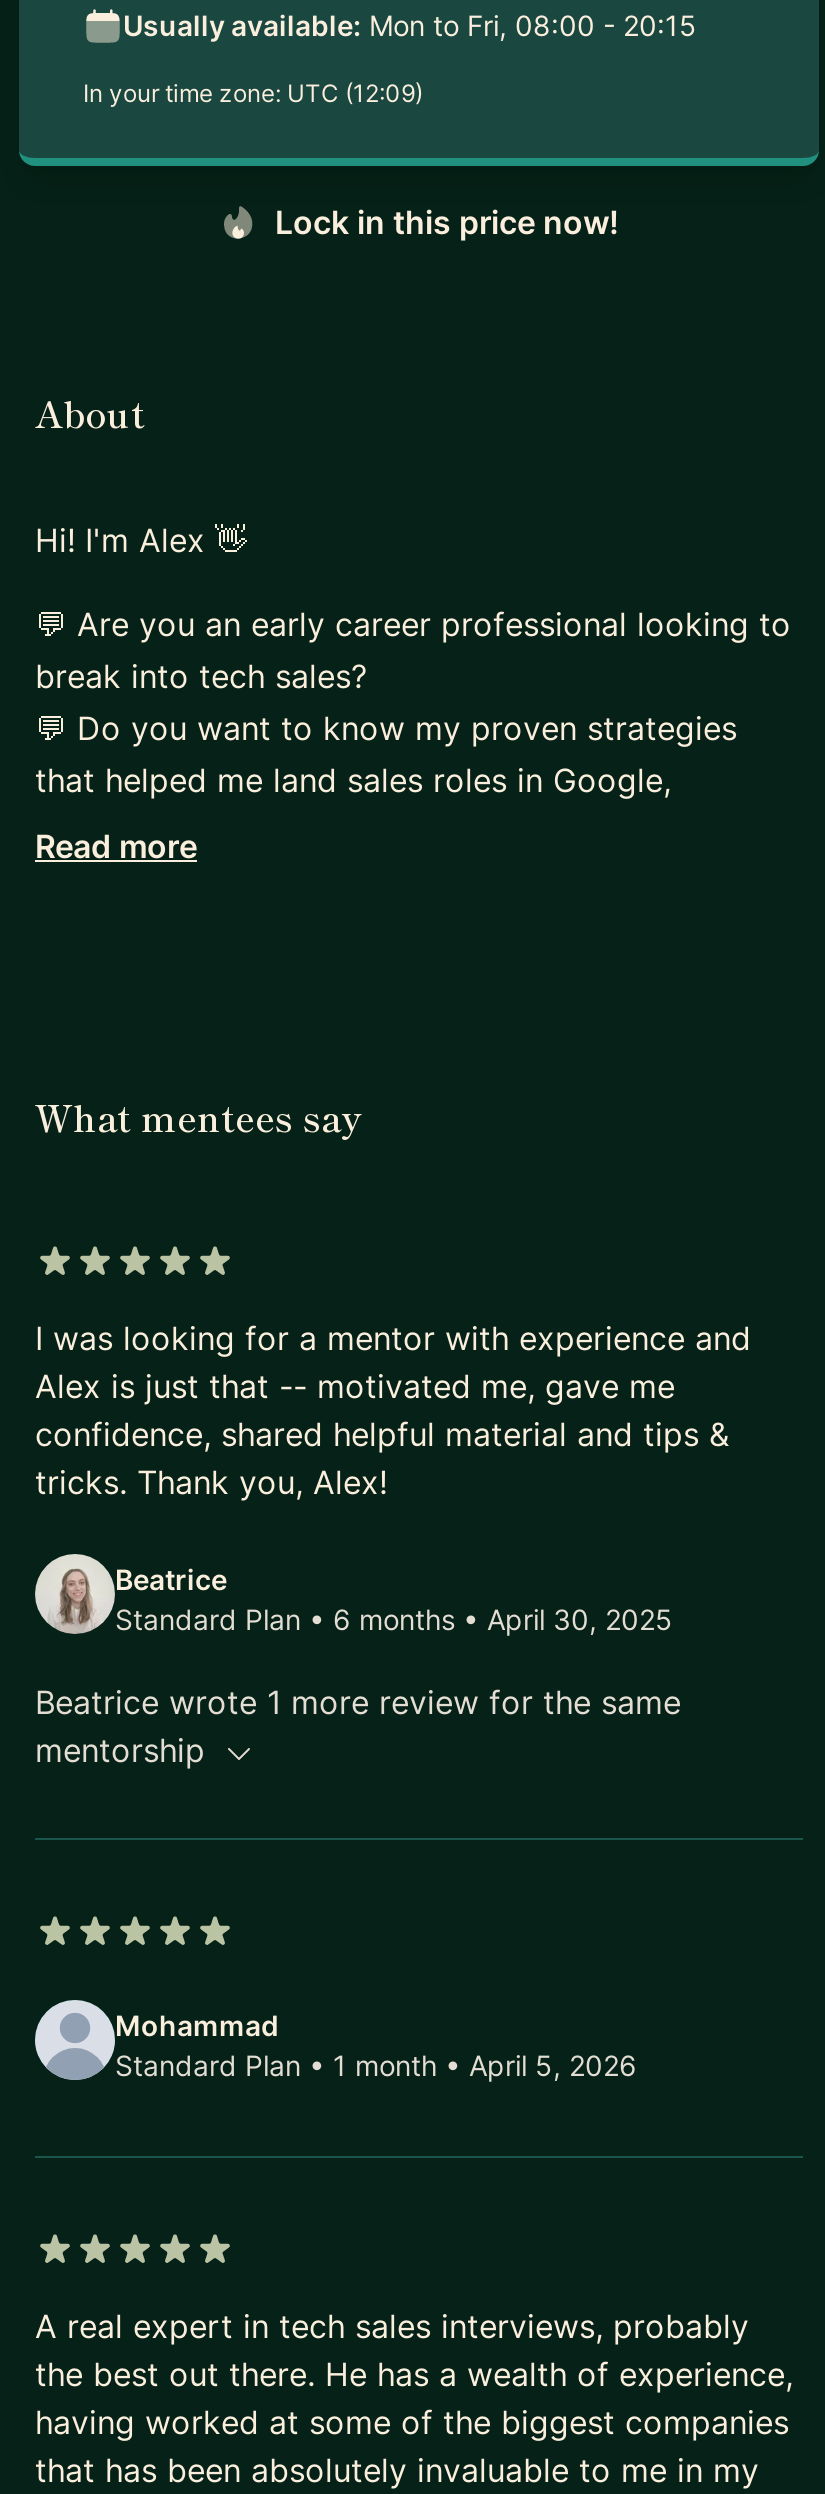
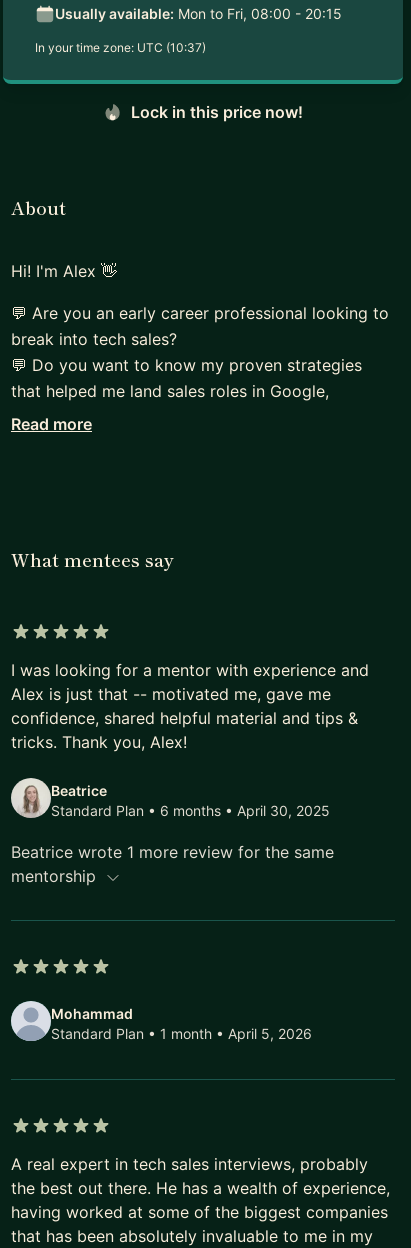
- In your time zone: UTC (12:09)
+ In your time zone: UTC (10:37)
